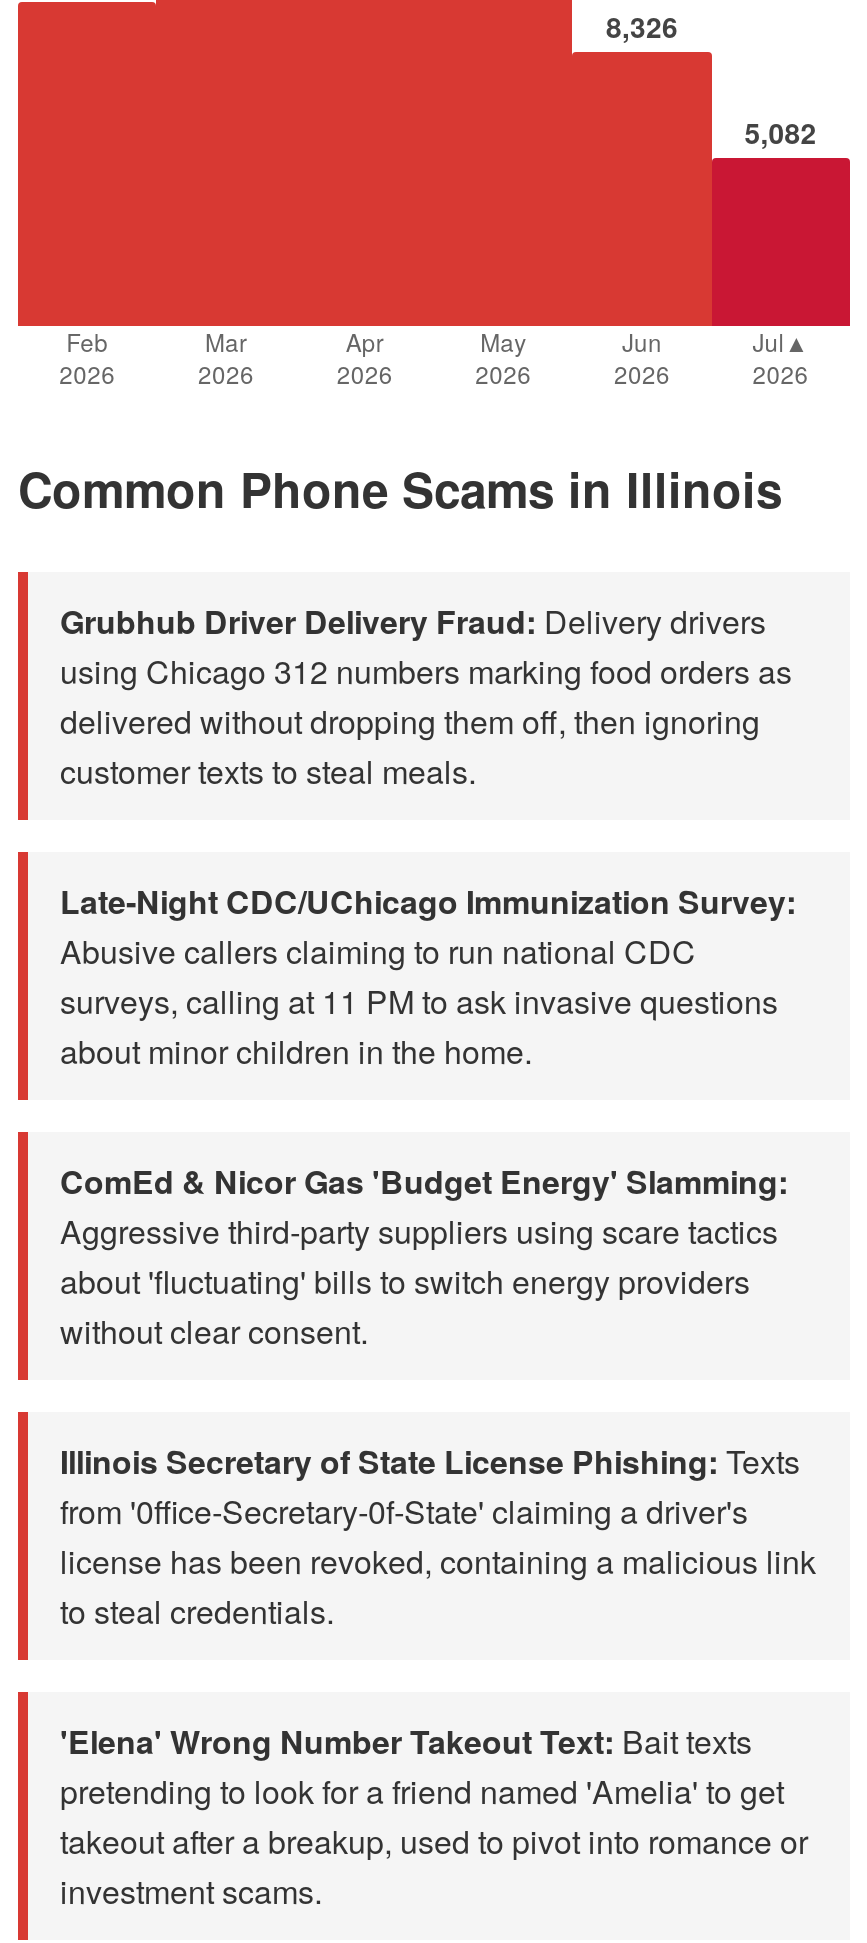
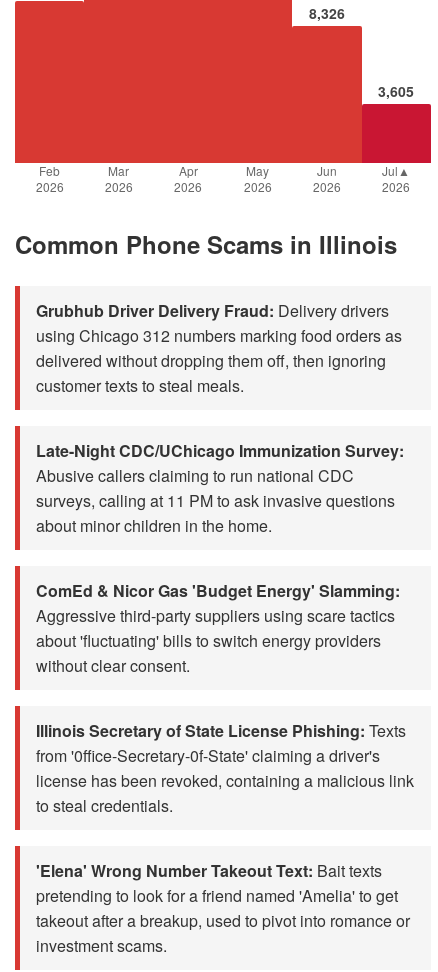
- 5,082
+ 3,605
